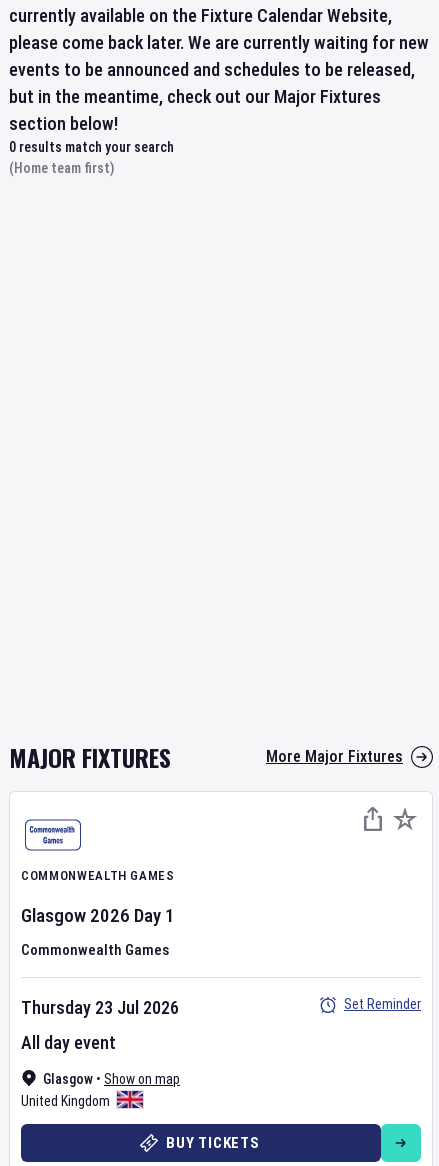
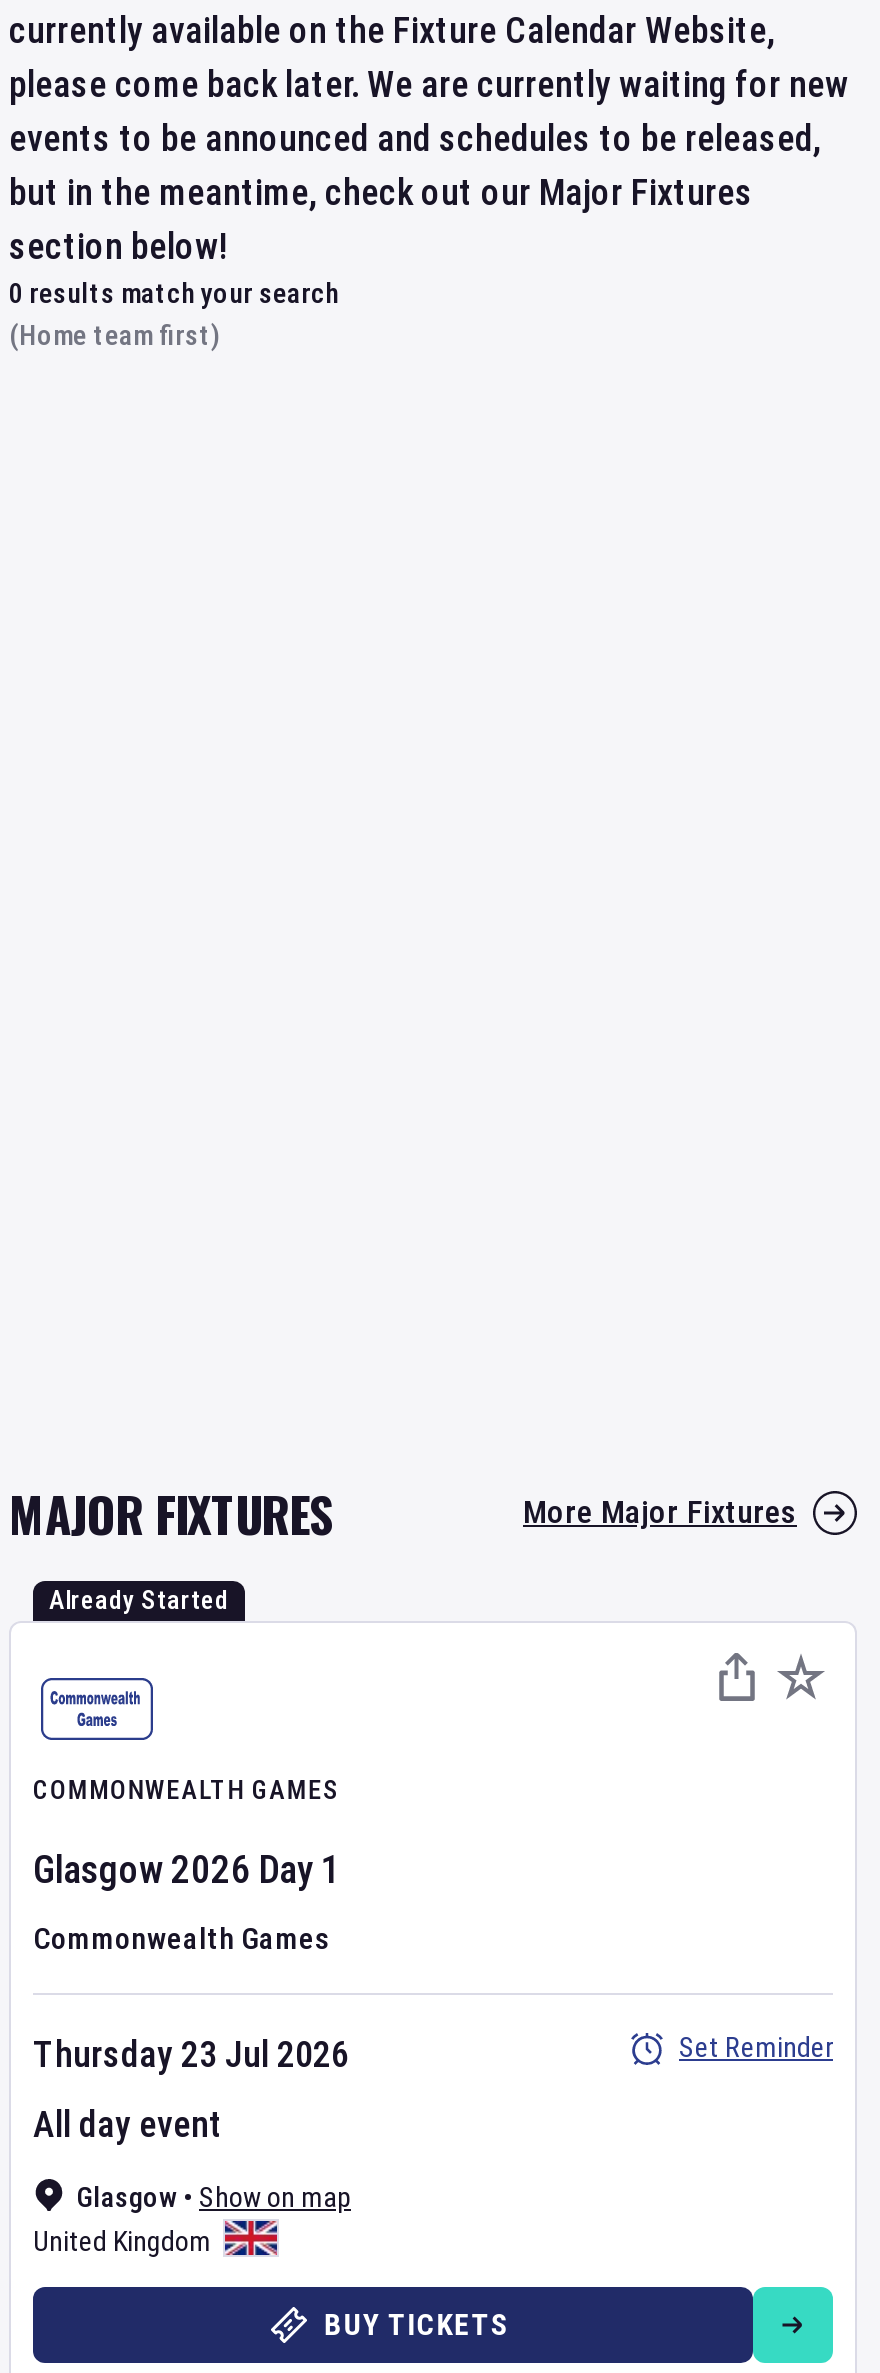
+ Already Started
